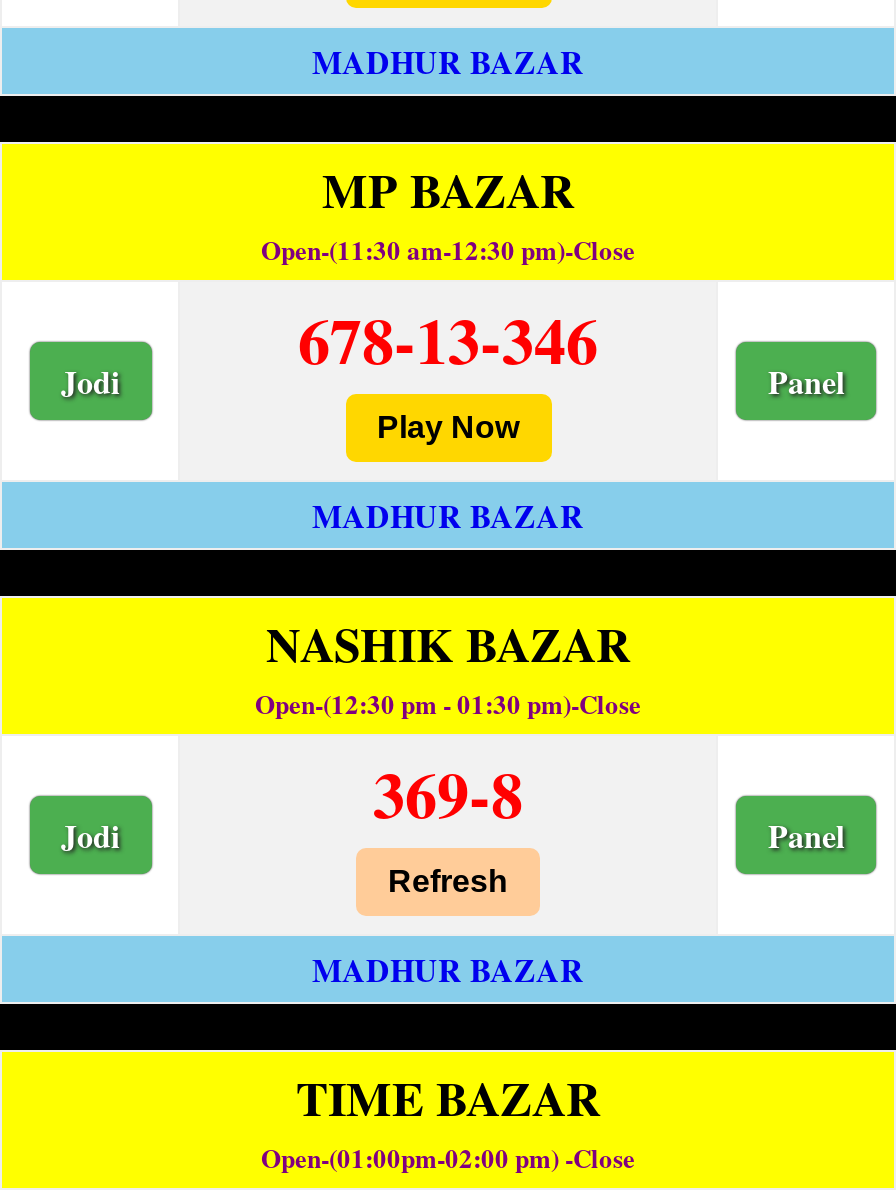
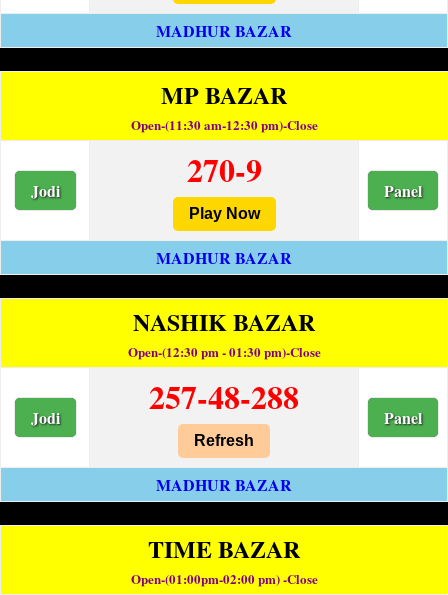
- 678-13-346
+ 270-9

- 369-8
+ 257-48-288
